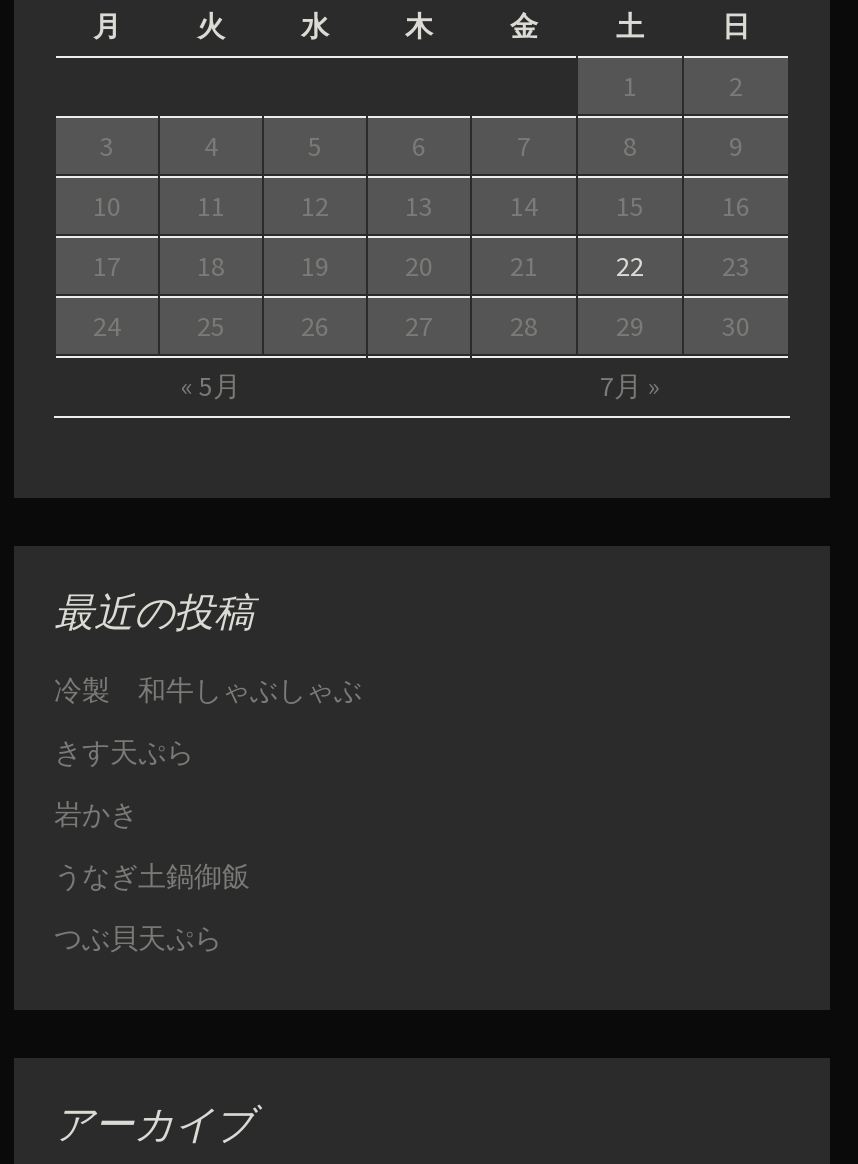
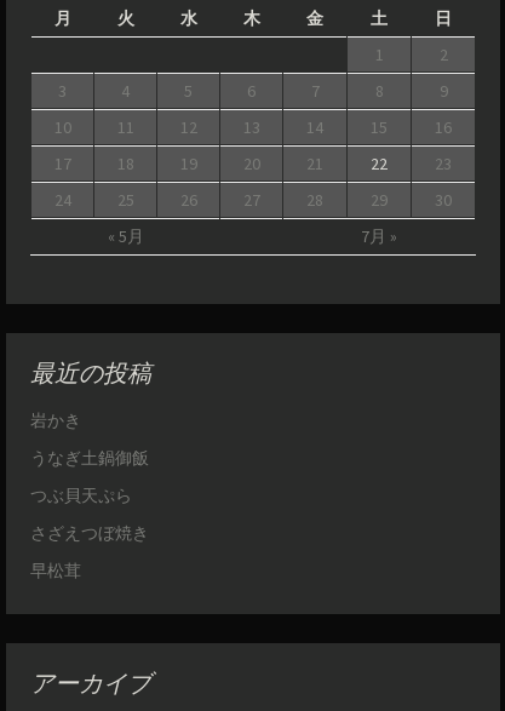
- 冷製 和牛しゃぶしゃぶ
- きす天ぷら

moved up: 岩かき | うなぎ土鍋御飯

+ さざえつぼ焼き
+ 早松茸
